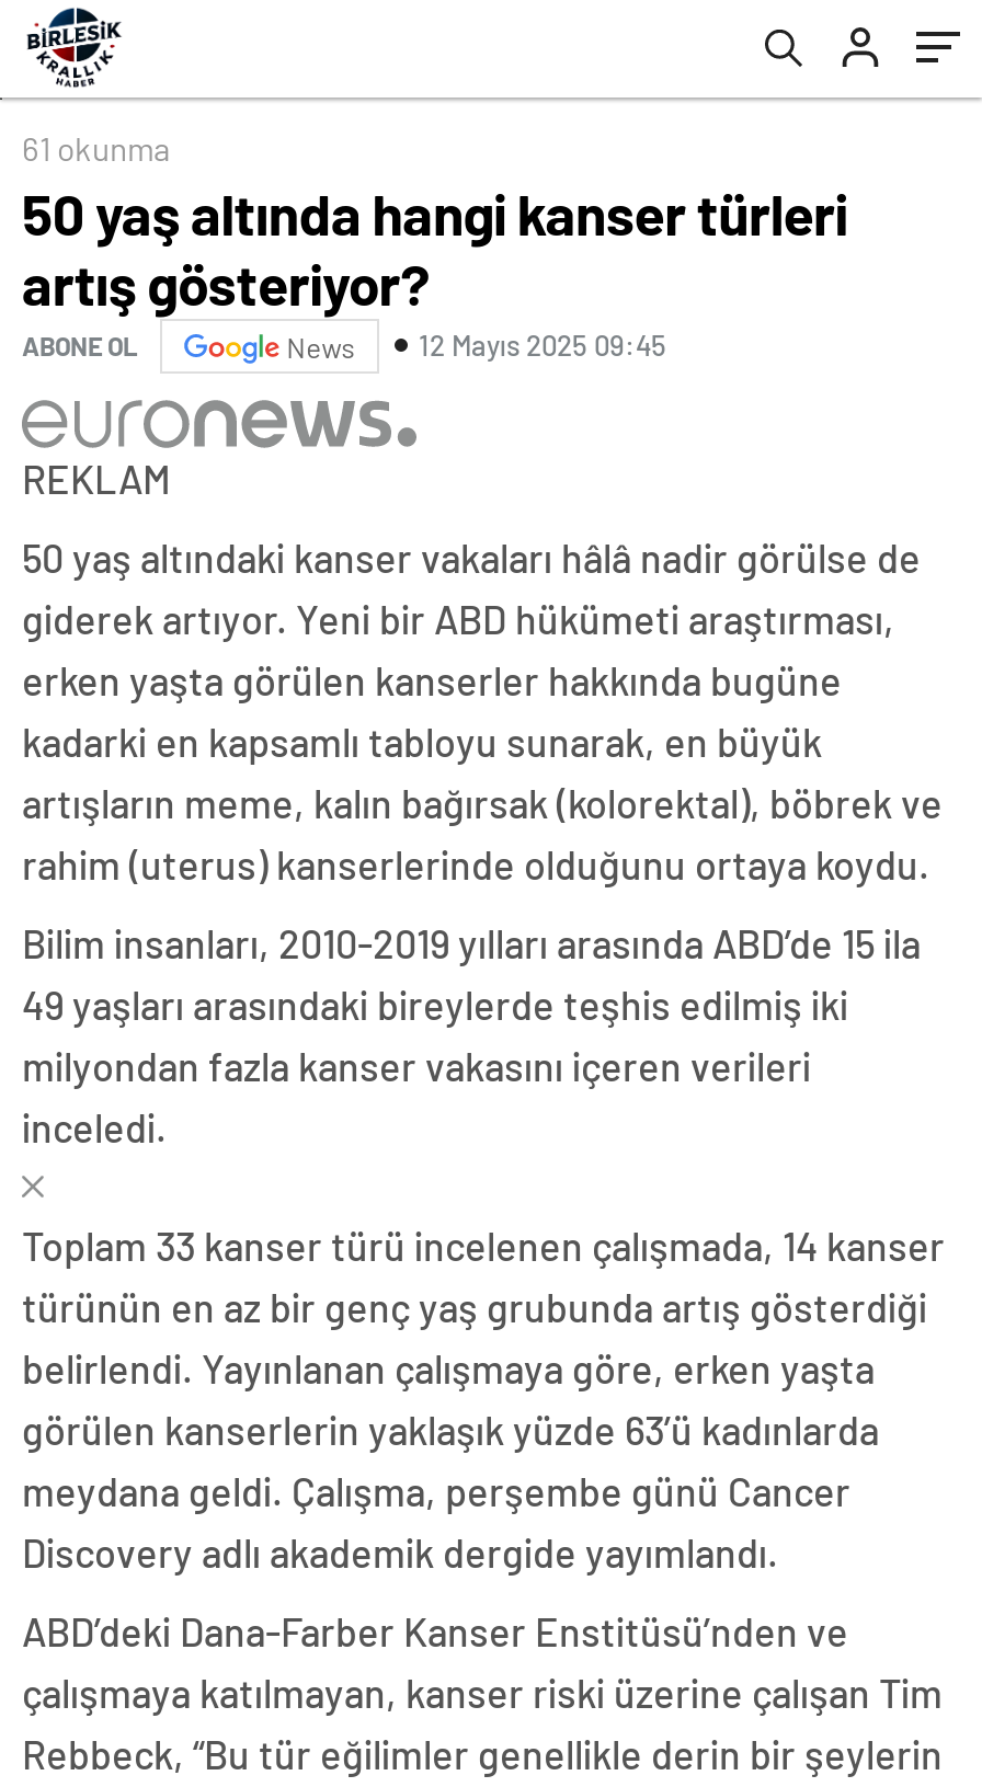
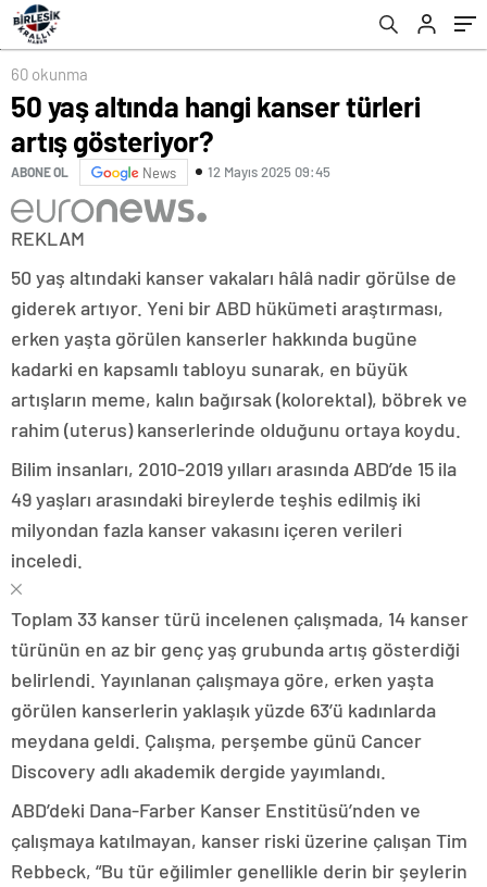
- 61 okunma
+ 60 okunma
